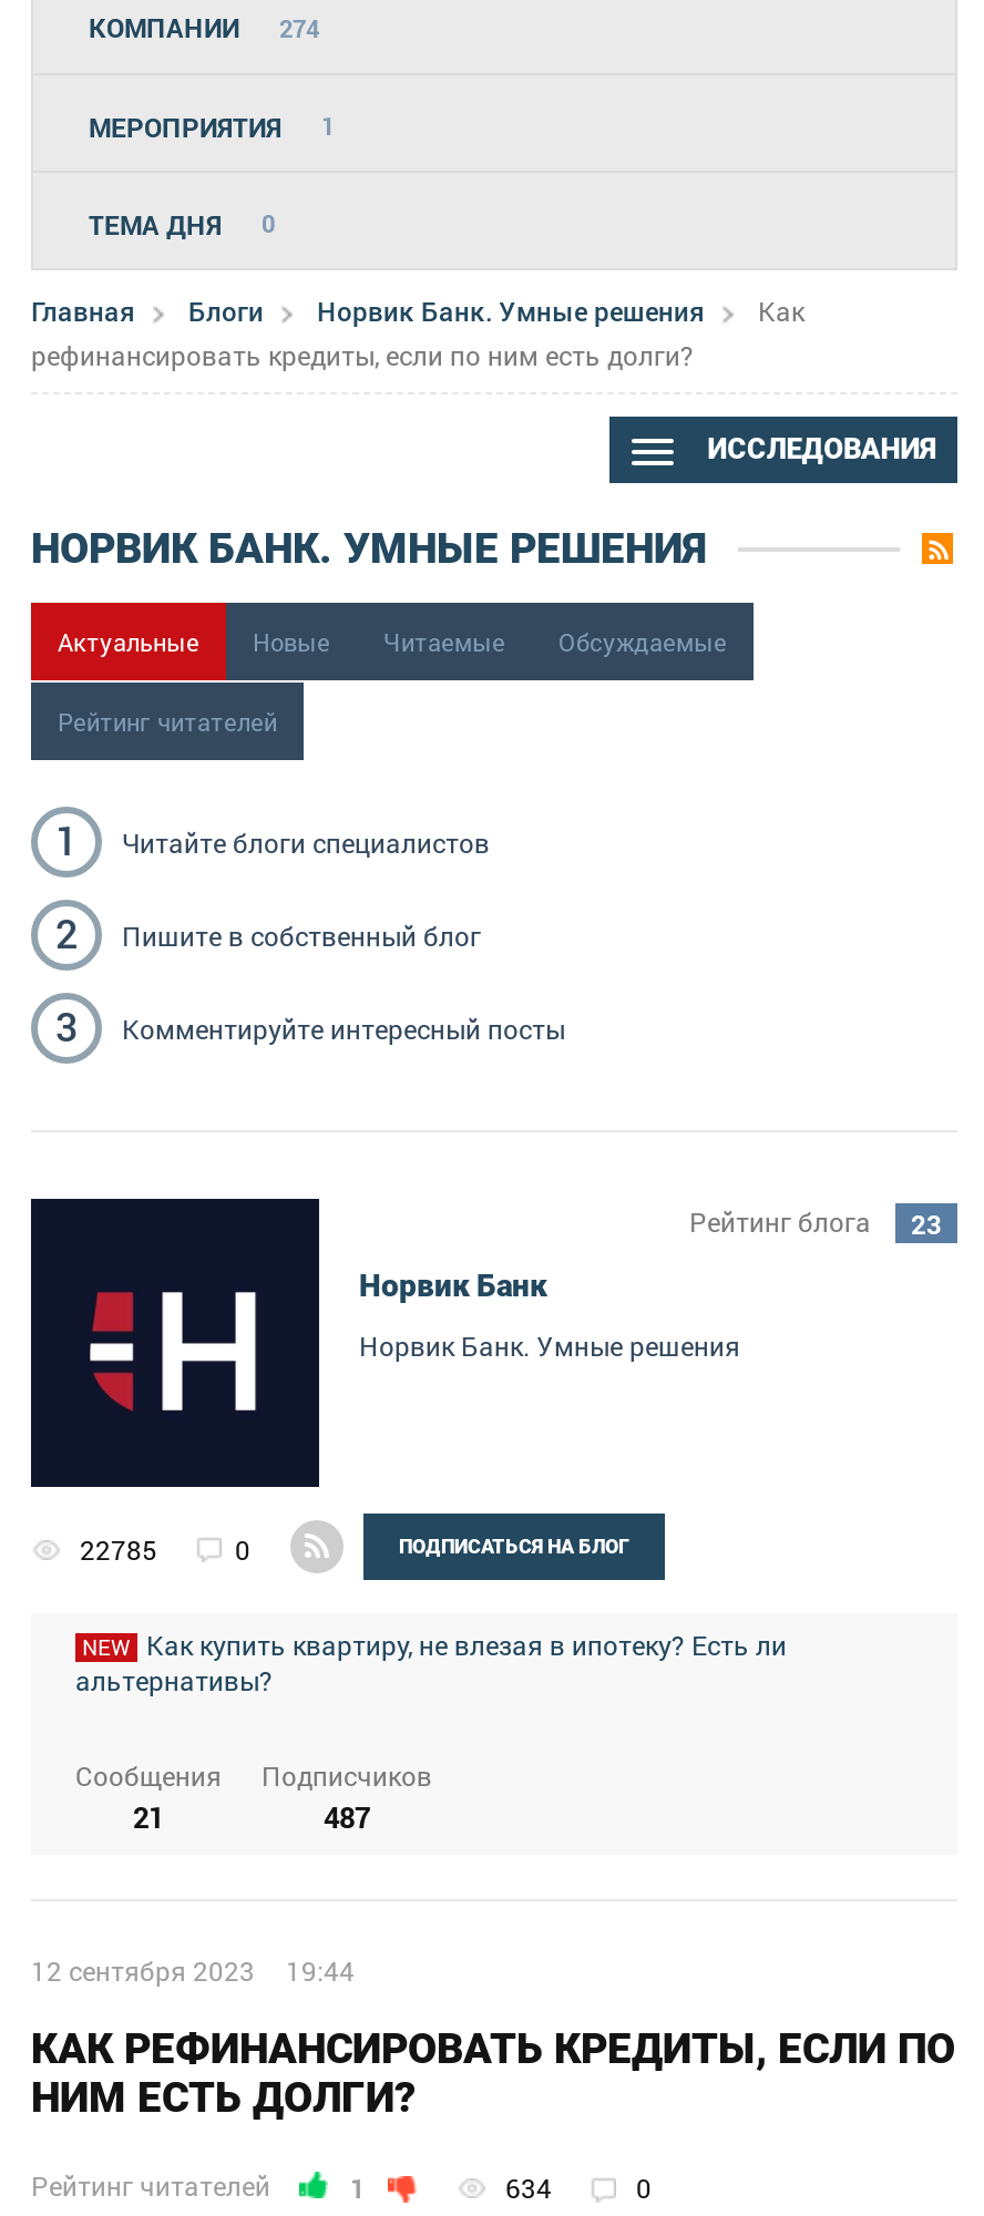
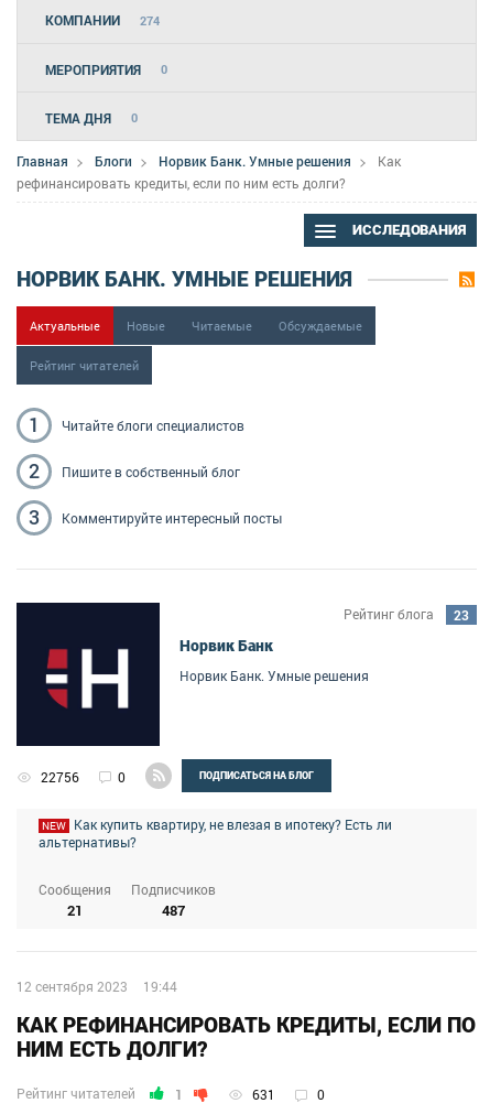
- МЕРОПРИЯТИЯ 1
+ МЕРОПРИЯТИЯ 0

- 22785
+ 22756

- 634
+ 631
